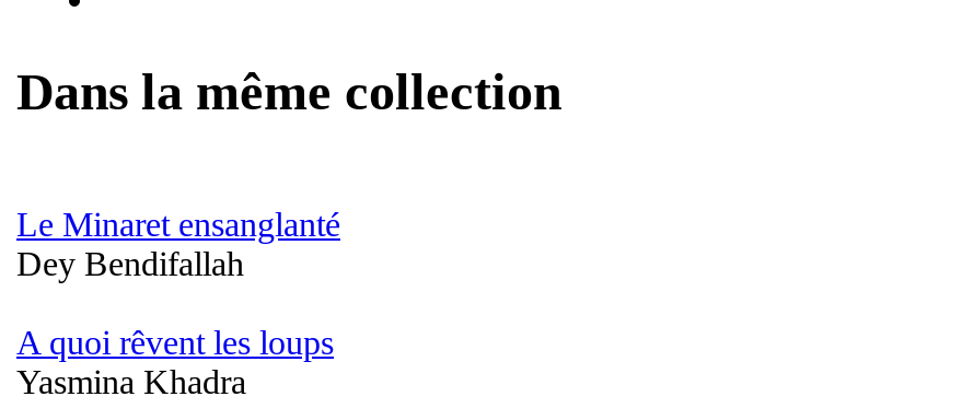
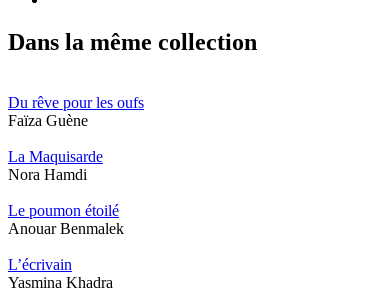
- Le Minaret ensanglanté
- Dey Bendifallah
- A quoi rêvent les loups
+ Du rêve pour les oufs
+ Faïza Guène
+ La Maquisarde
+ Nora Hamdi
+ Le poumon étoilé
+ Anouar Benmalek
+ L’écrivain
